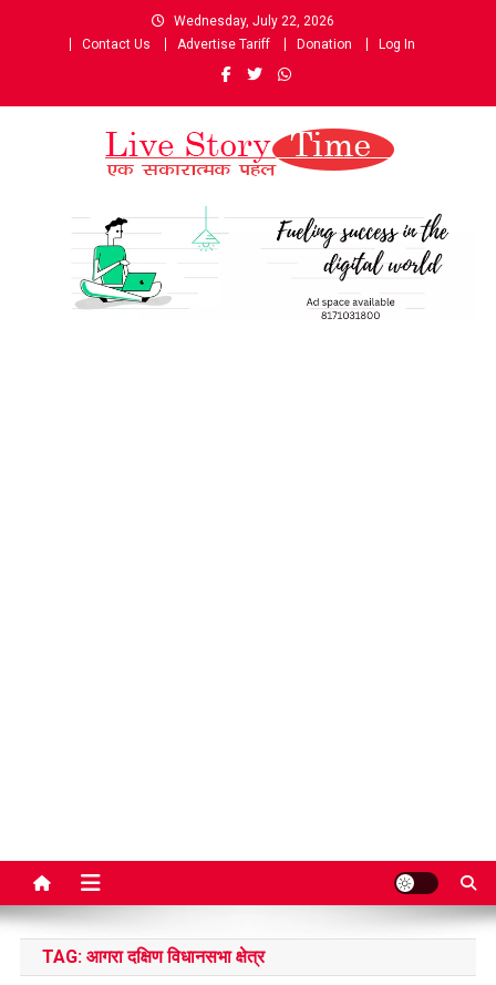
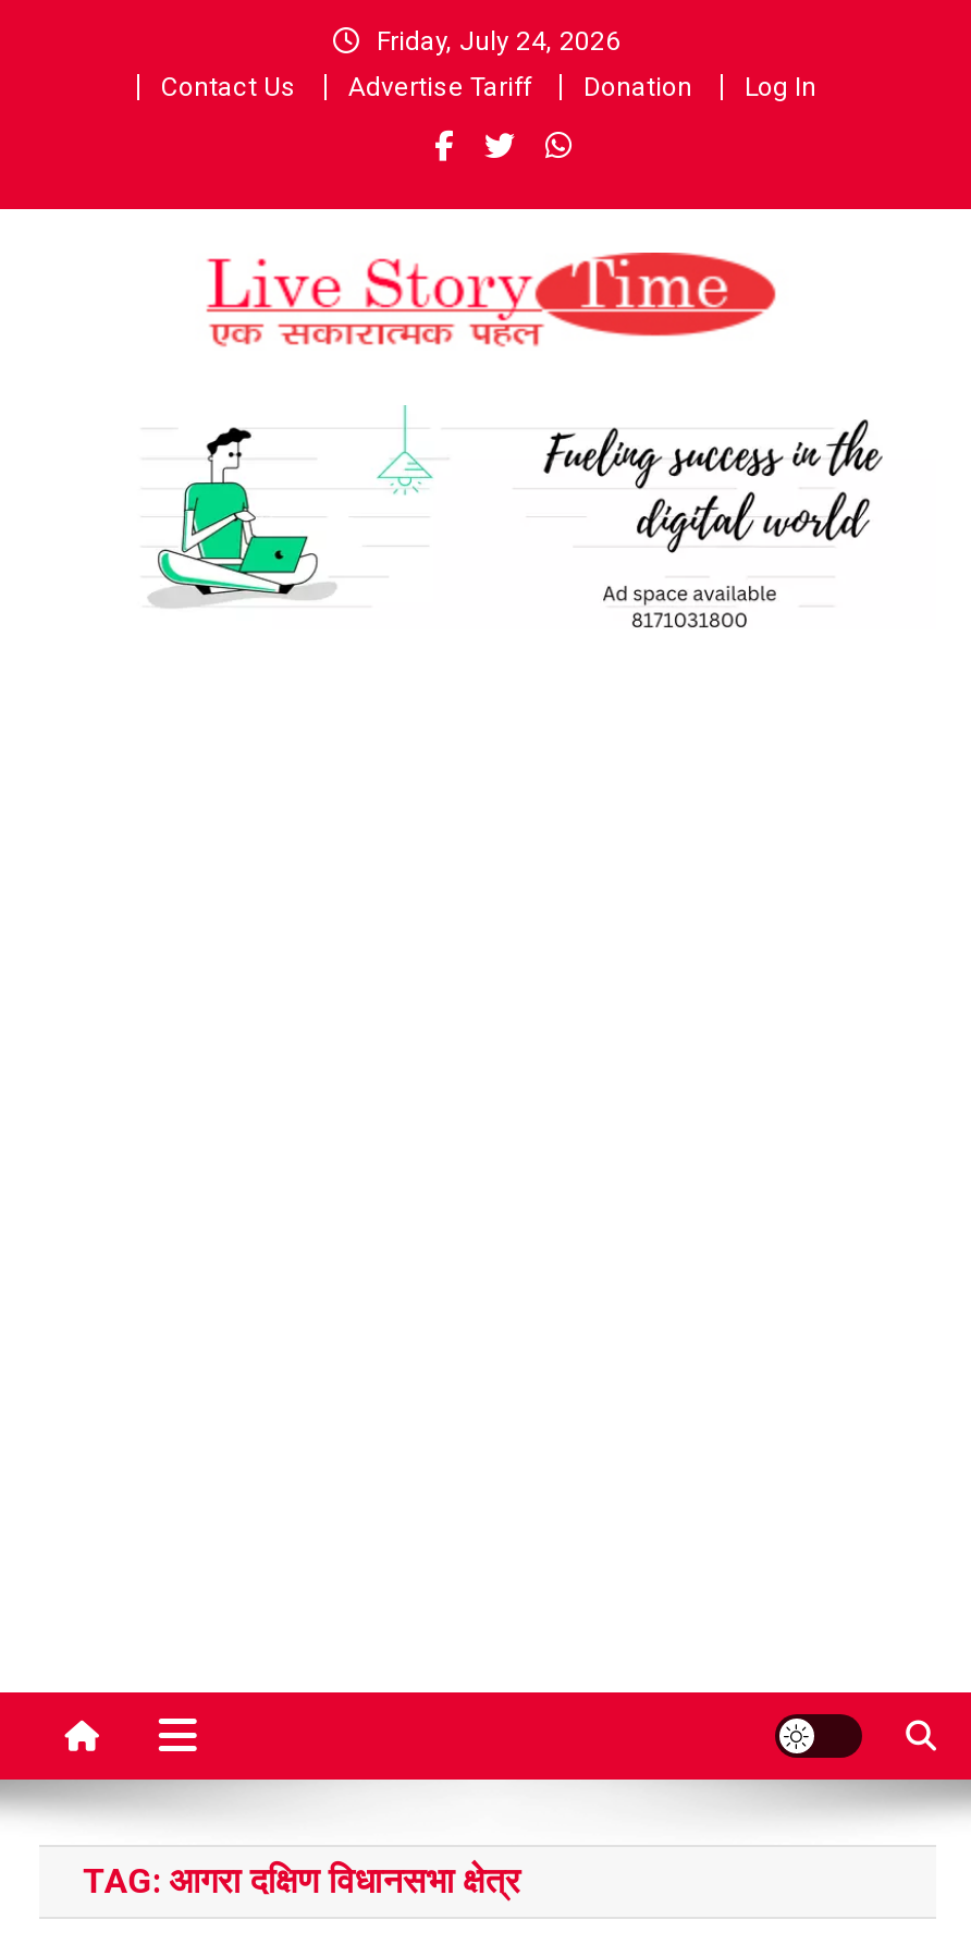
- Wednesday, July 22, 2026
+ Friday, July 24, 2026
